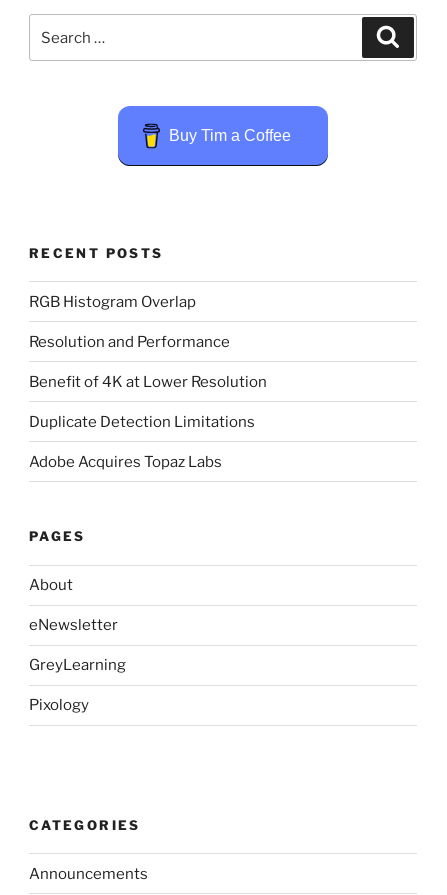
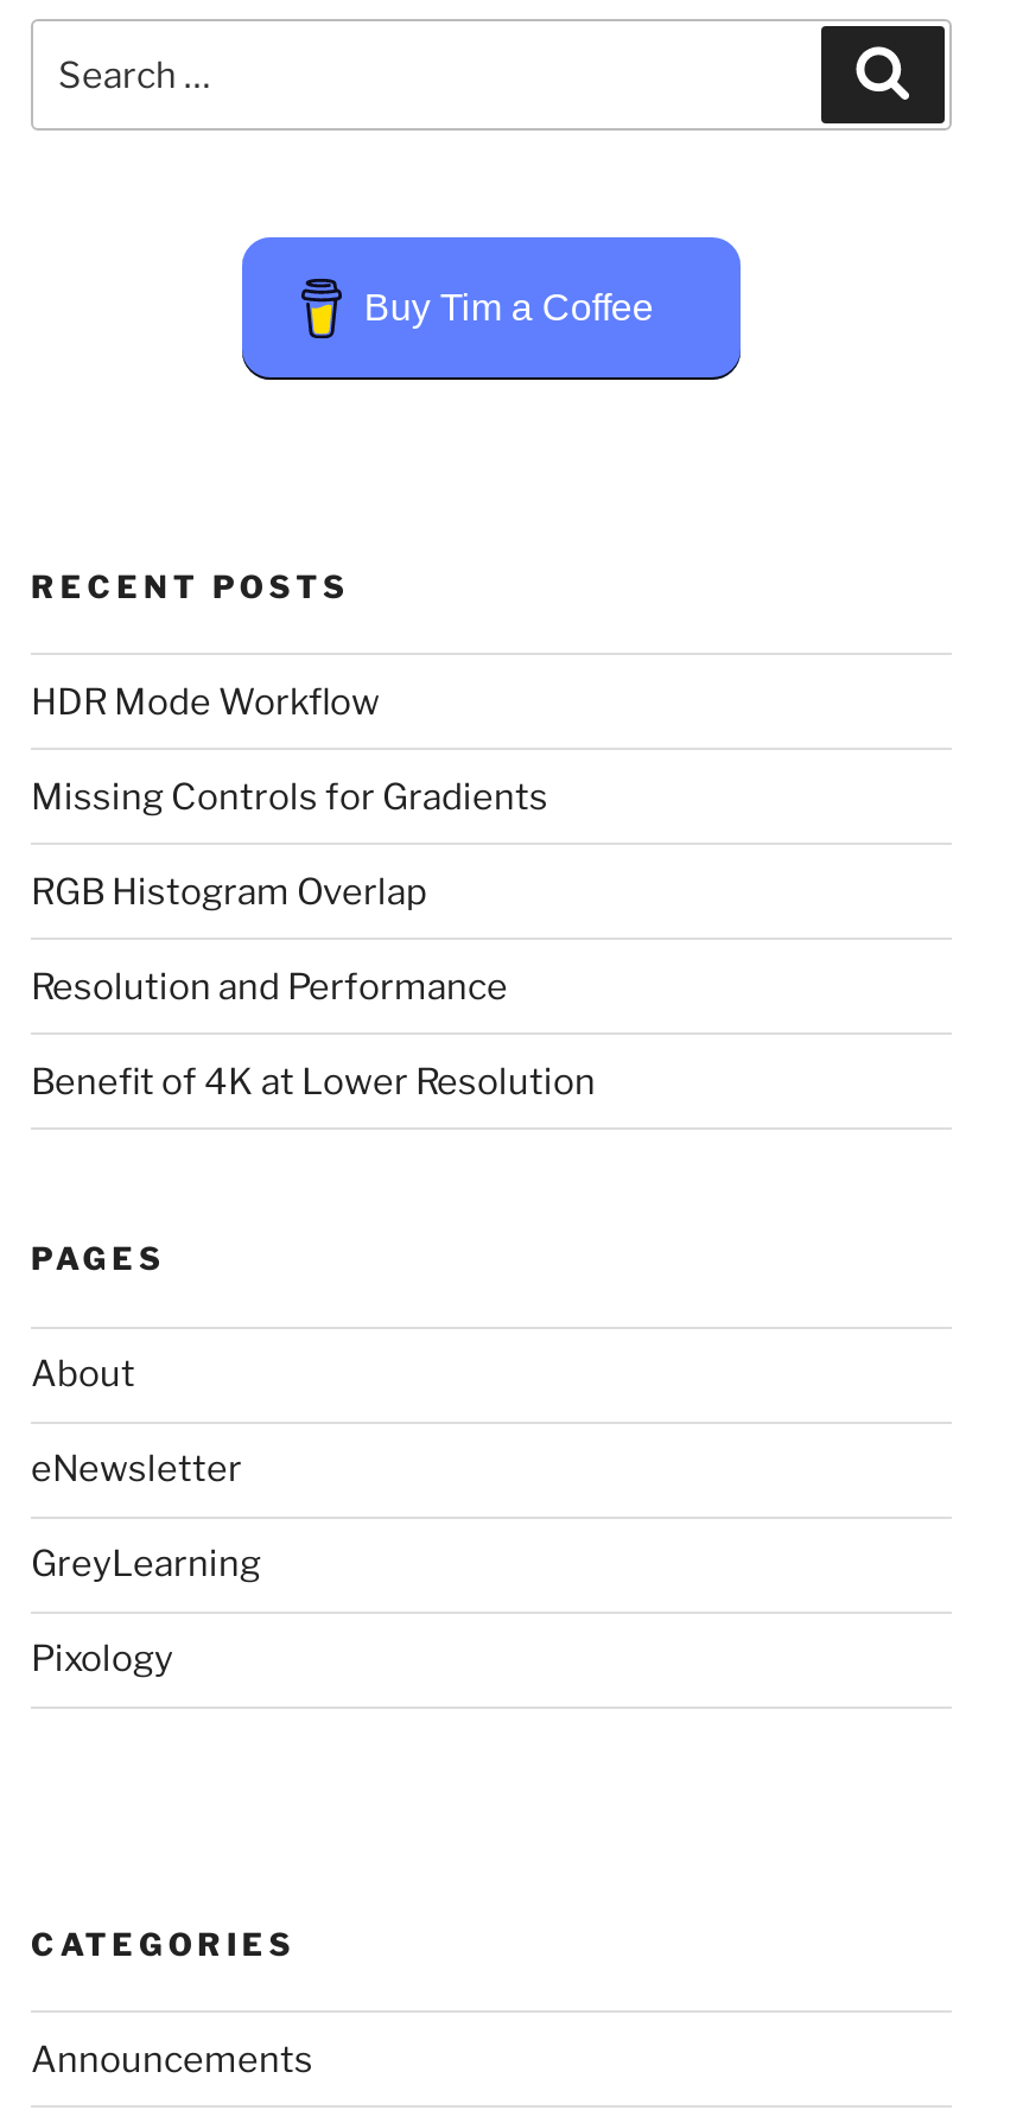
+ HDR Mode Workflow
+ Missing Controls for Gradients

moved down: RGB Histogram Overlap | Resolution and Performance | Benefit of 4K at Lower Resolution

- Duplicate Detection Limitations
- Adobe Acquires Topaz Labs
